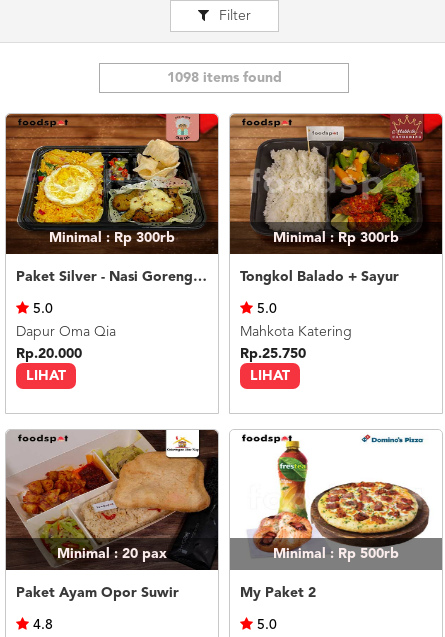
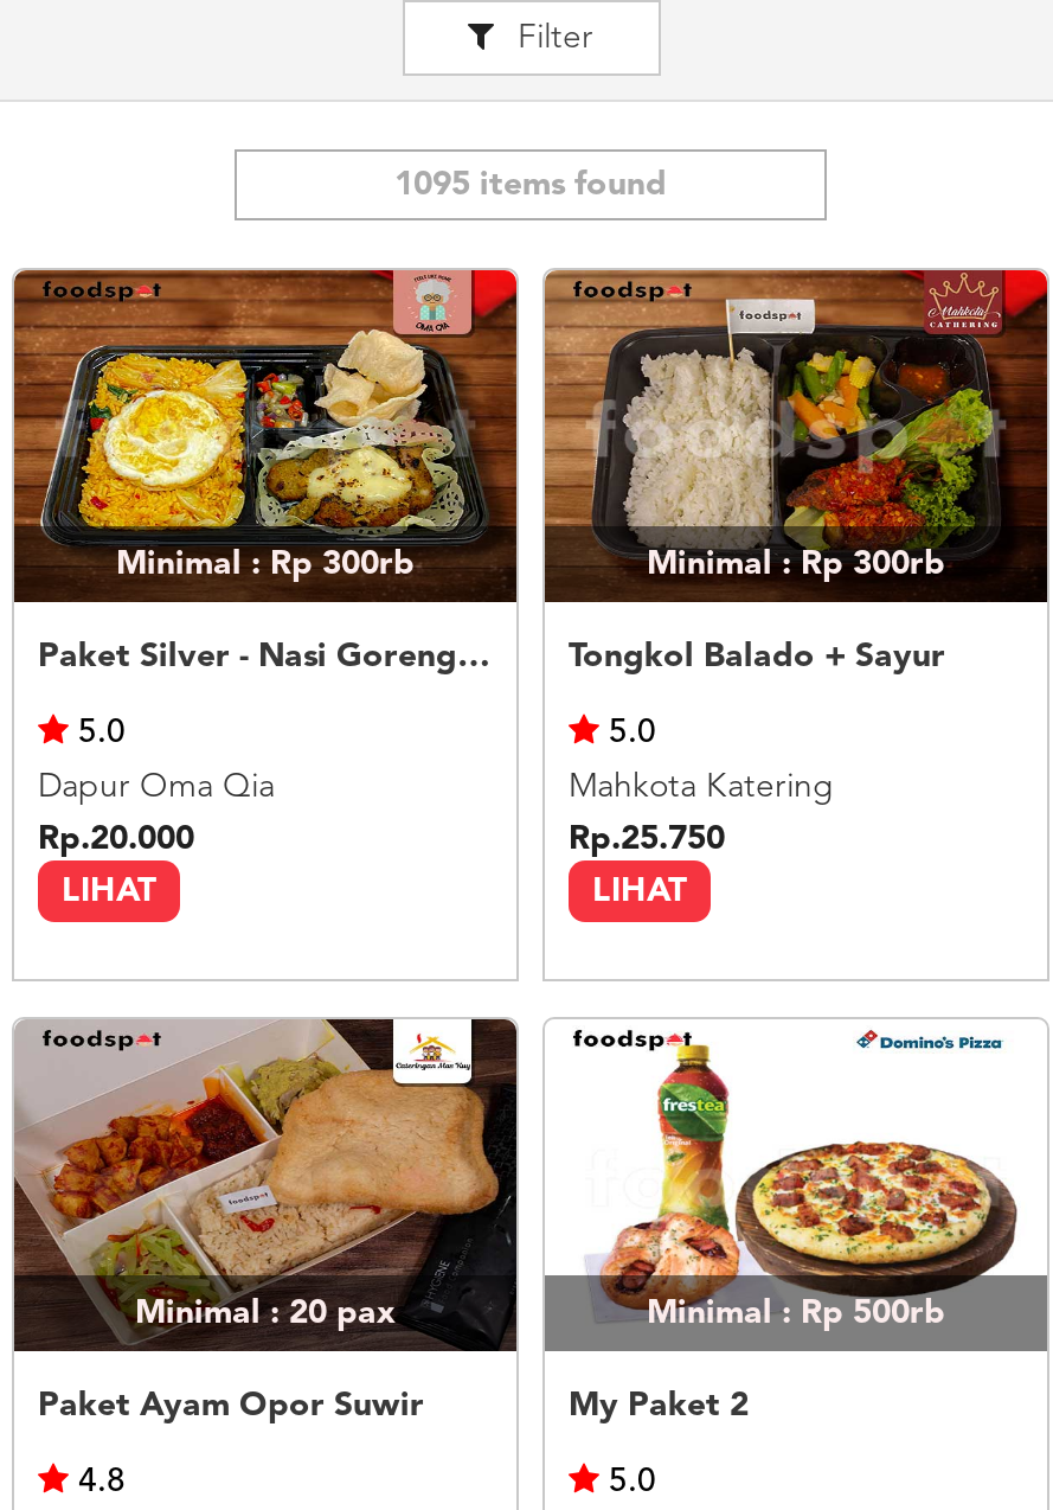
- 1098 items found
+ 1095 items found
